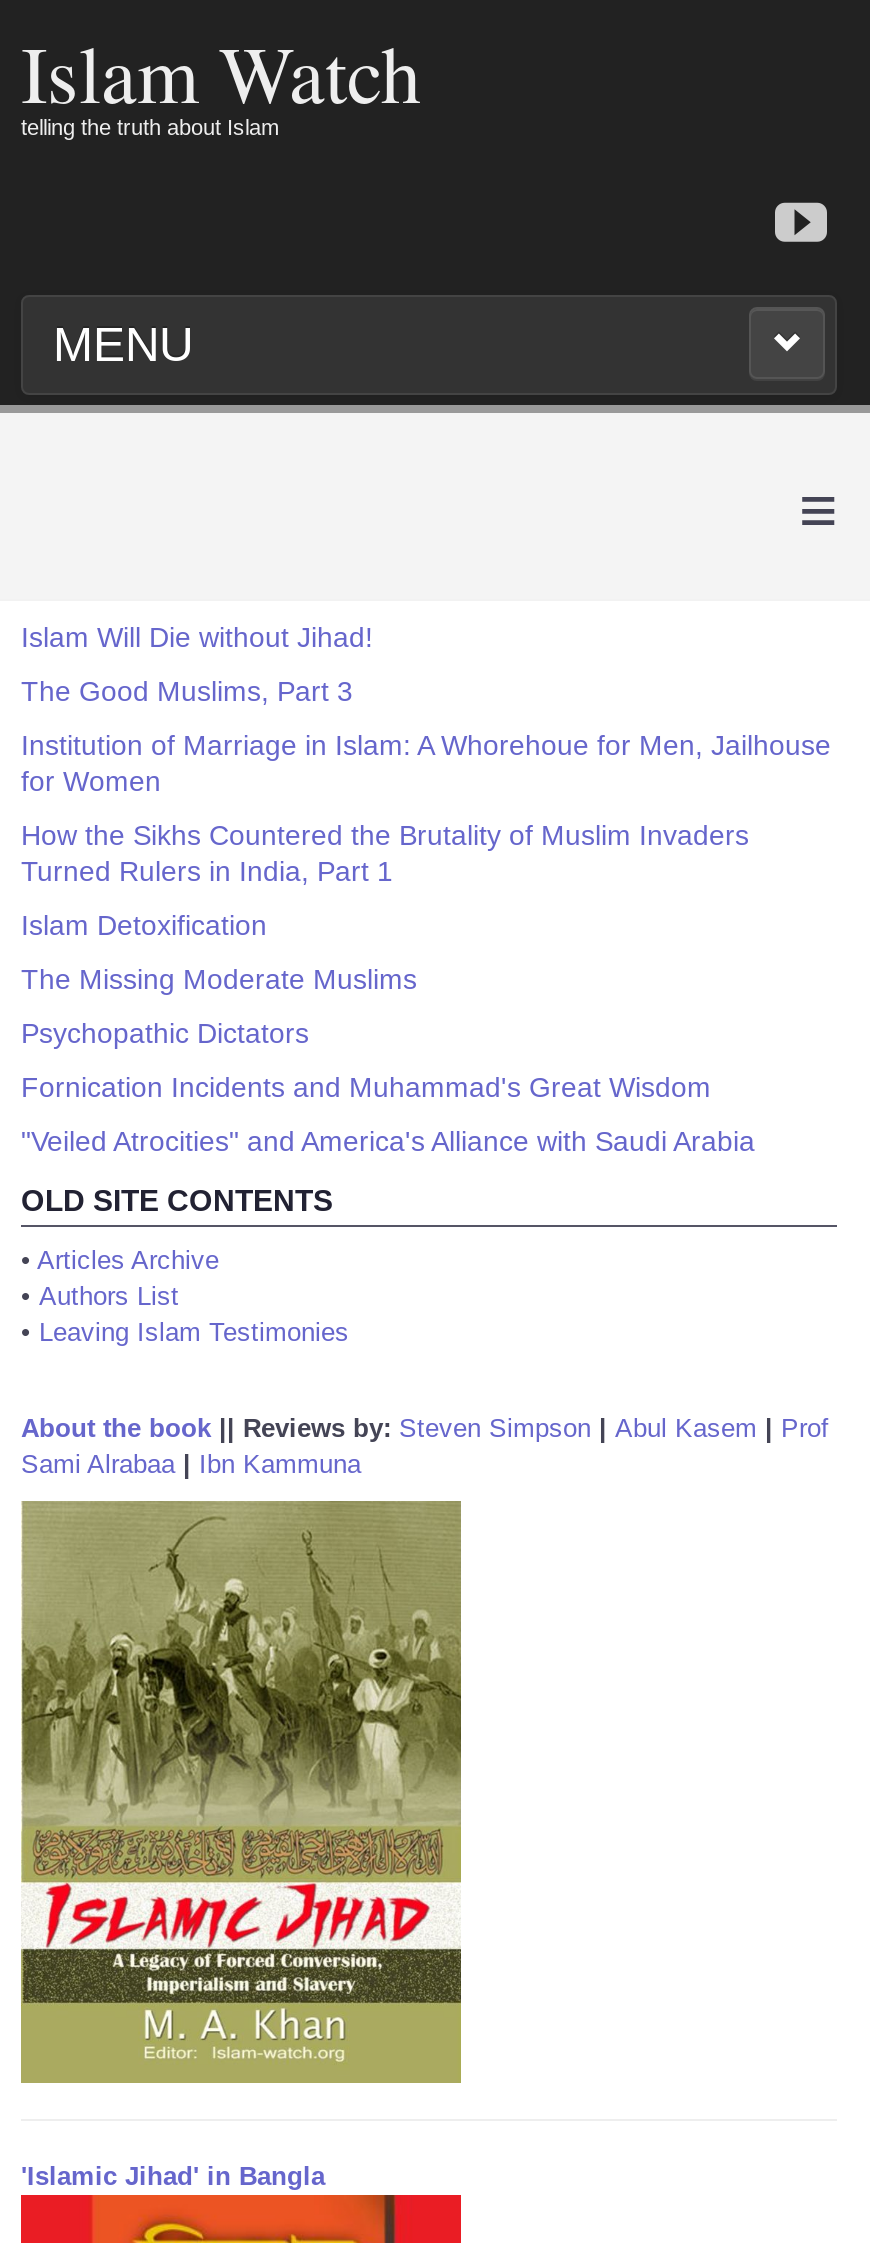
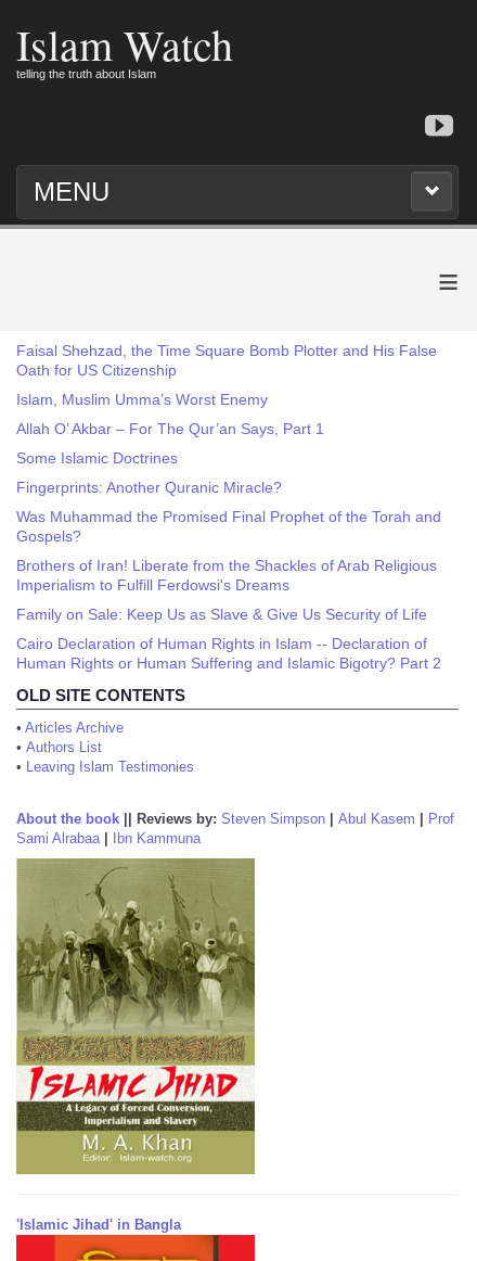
- Islam Will Die without Jihad!
+ Faisal Shehzad, the Time Square Bomb Plotter and His False
+ Oath for US Citizenship

- The Good Muslims, Part 3
+ Islam, Muslim Umma’s Worst Enemy

- Institution of Marriage in Islam: A Whorehoue for Men, Jailhouse
- for Women
+ Allah O’ Akbar – For The Qur’an Says, Part 1

- How the Sikhs Countered the Brutality of Muslim Invaders
- Turned Rulers in India, Part 1
+ Some Islamic Doctrines

- Islam Detoxification
+ Fingerprints: Another Quranic Miracle?

- The Missing Moderate Muslims
+ Was Muhammad the Promised Final Prophet of the Torah and
+ Gospels?

- Psychopathic Dictators
+ Brothers of Iran! Liberate from the Shackles of Arab Religious
+ Imperialism to Fulfill Ferdowsi's Dreams

- Fornication Incidents and Muhammad's Great Wisdom
+ Family on Sale: Keep Us as Slave & Give Us Security of Life

- "Veiled Atrocities" and America's Alliance with Saudi Arabia
+ Cairo Declaration of Human Rights in Islam -- Declaration of
+ Human Rights or Human Suffering and Islamic Bigotry? Part 2
